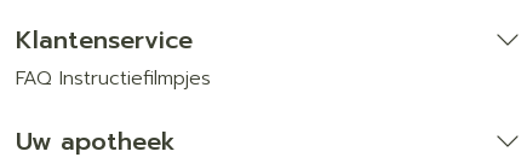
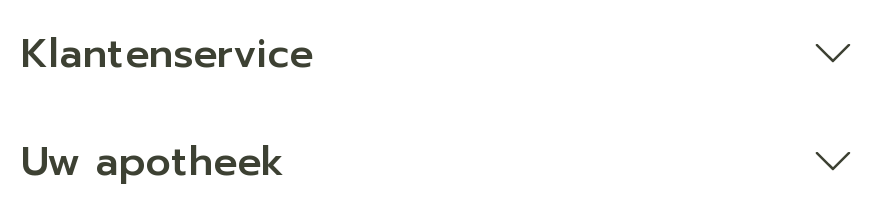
- FAQ Instructiefilmpjes
